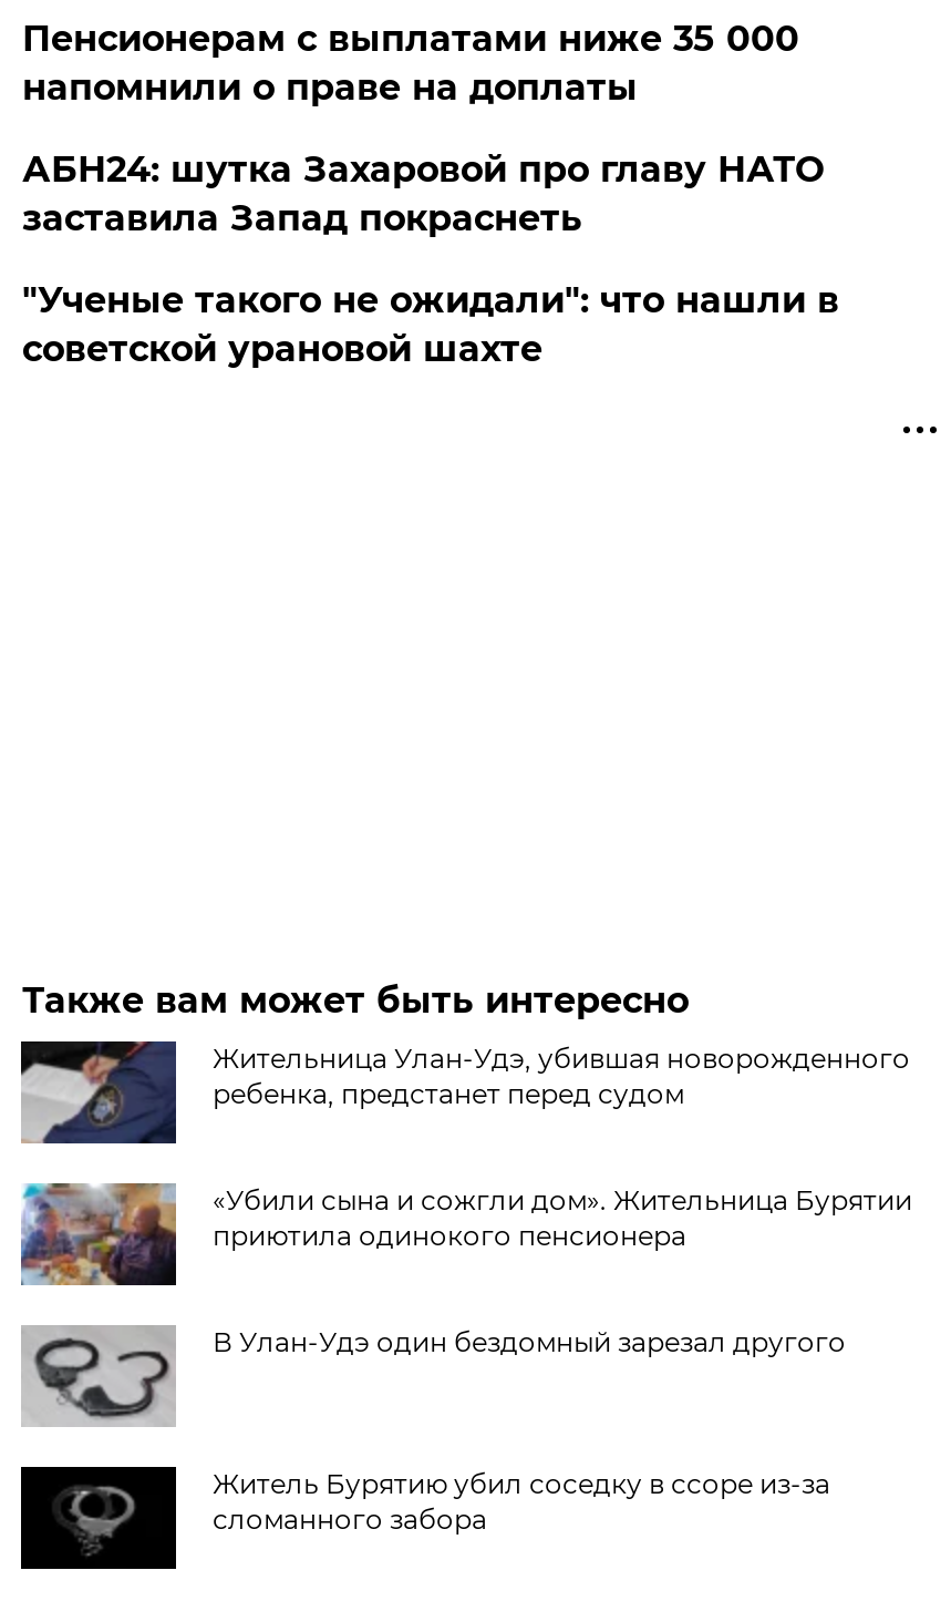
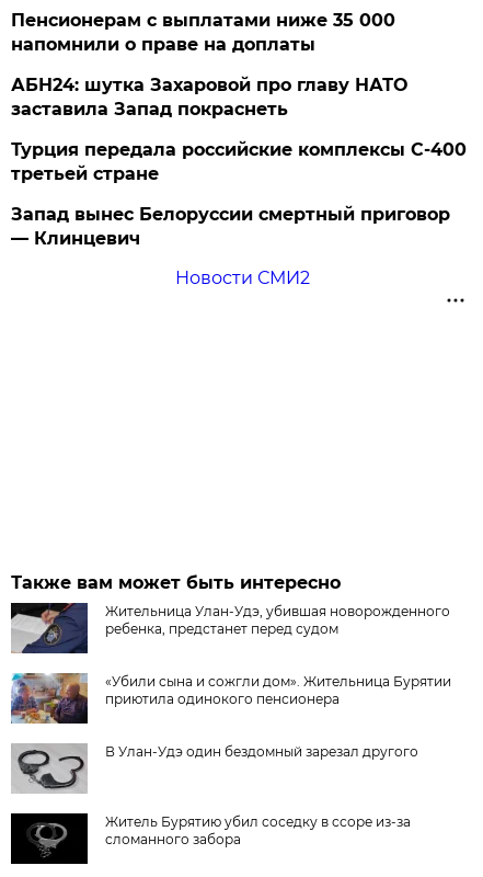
- "Ученые такого не ожидали": что нашли в
- советской урановой шахте
+ Турция передала российские комплексы С-400
+ третьей стране
+ Запад вынес Белоруссии смертный приговор
+ — Клинцевич
+ Новости СМИ2
